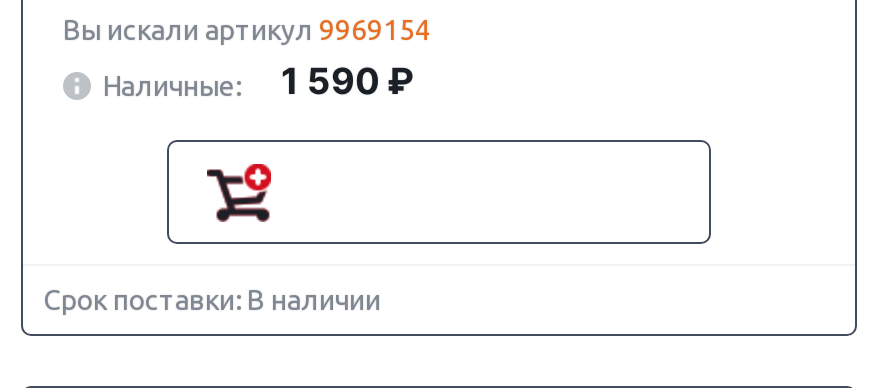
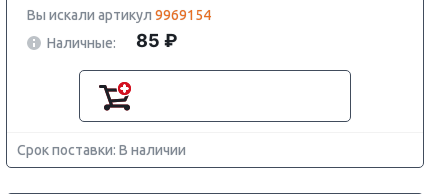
- Наличные: 1 590 ₽
+ Наличные: 85 ₽
